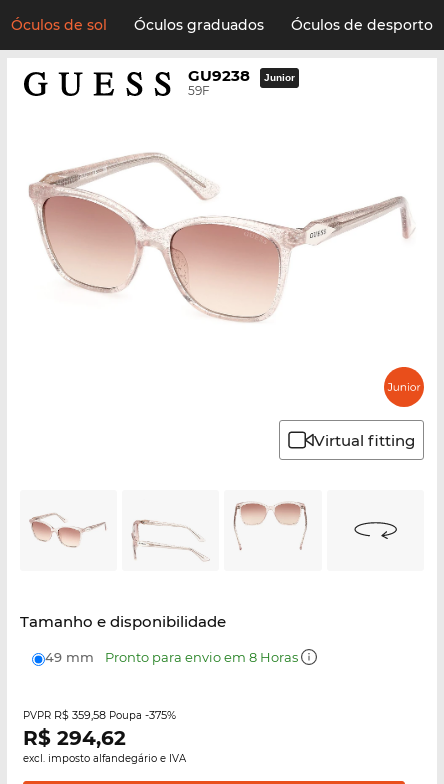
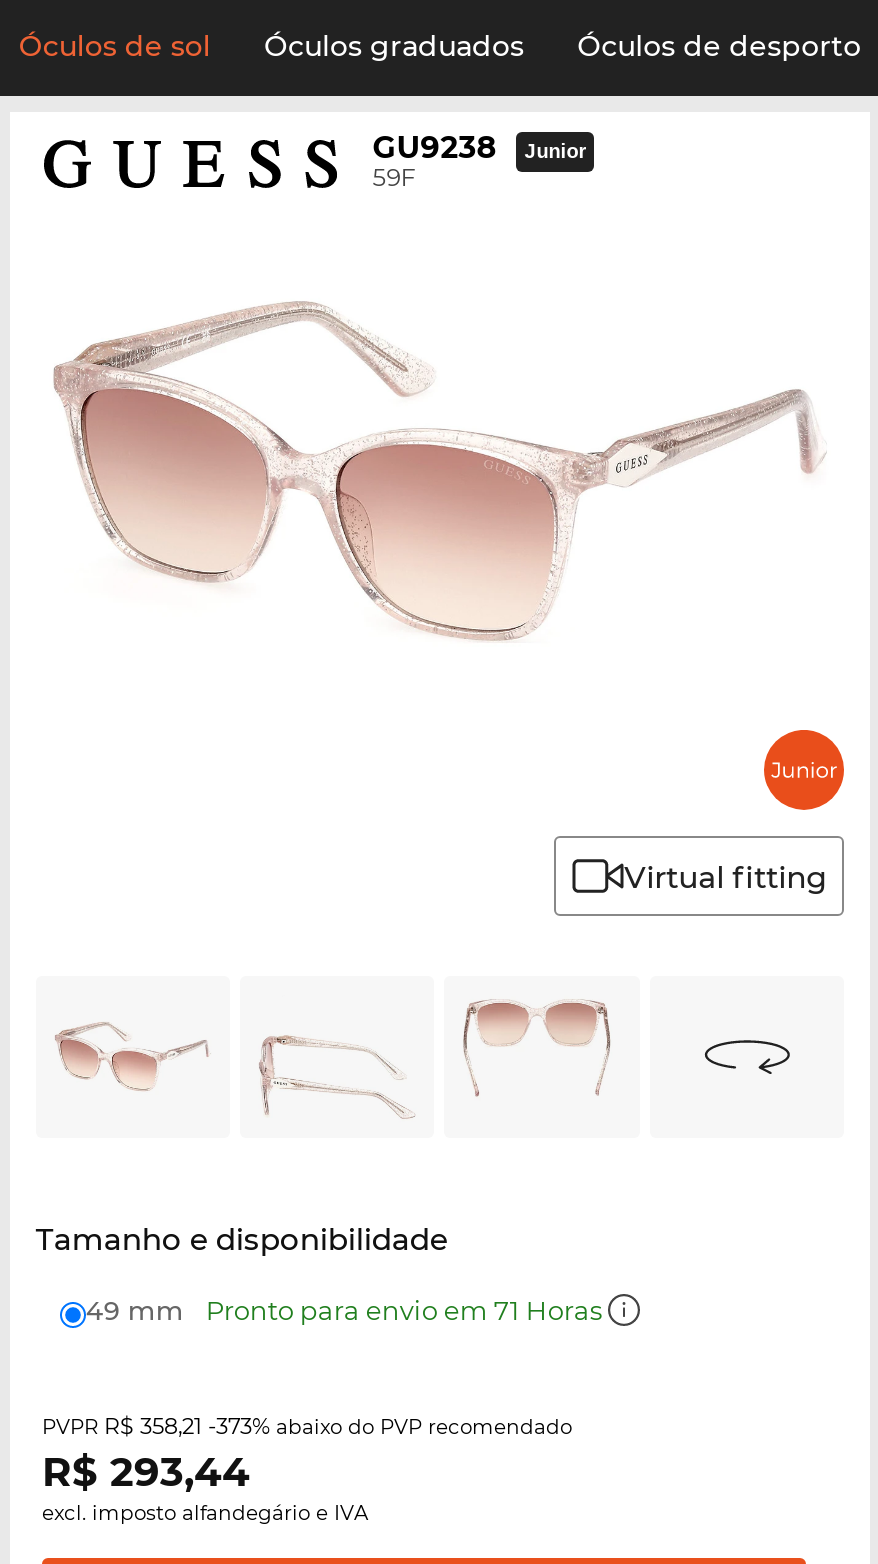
- 49 mm Pronto para envio em 8 Horas
+ 49 mm Pronto para envio em 71 Horas

- PVPR R$ 359,58 Poupa -375%
- R$294,62
+ PVPR R$ 358,21 -373% abaixo do PVP recomendado
+ R$293,44
